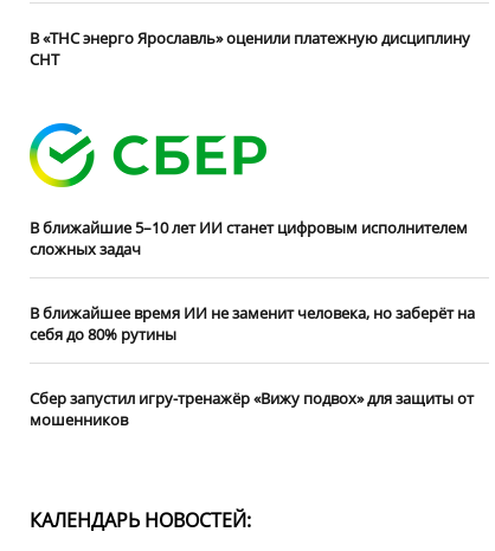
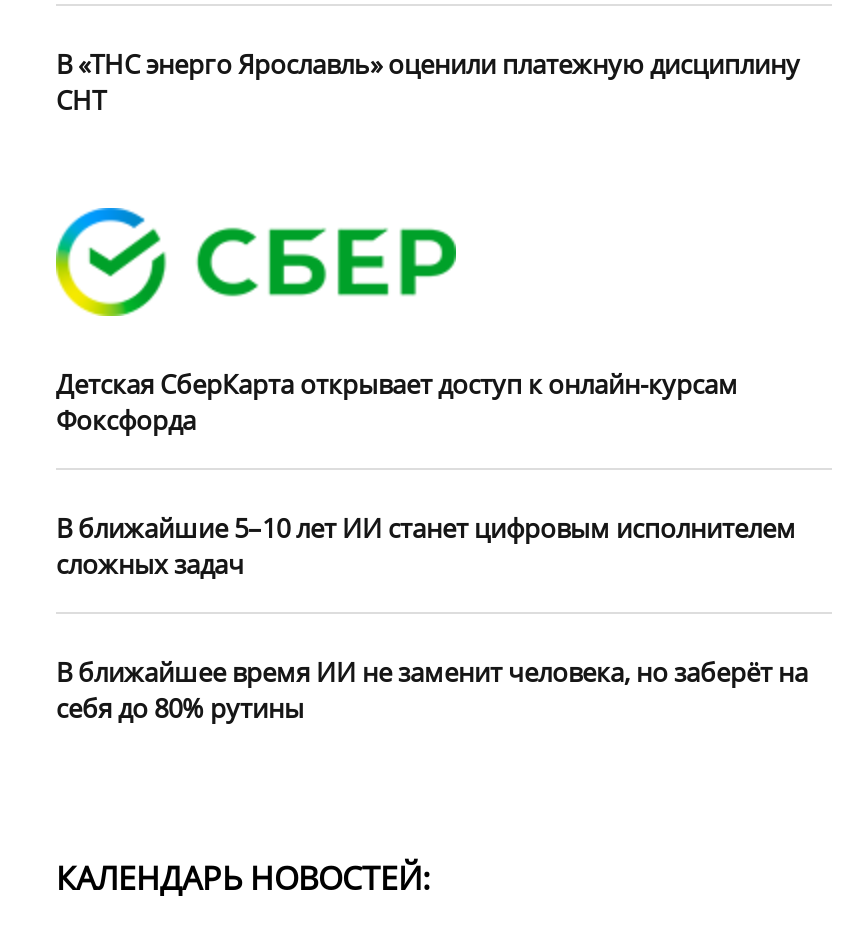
+ Детская СберКарта открывает доступ к онлайн-курсам
+ Фоксфорда

moved down: В ближайшие 5–10 лет ИИ станет цифровым исполнителем | сложных задач | В ближайшее время ИИ не заменит человека, но заберёт на | себя до 80% рутины

- Сбер запустил игру-тренажёр «Вижу подвох» для защиты от
- мошенников
